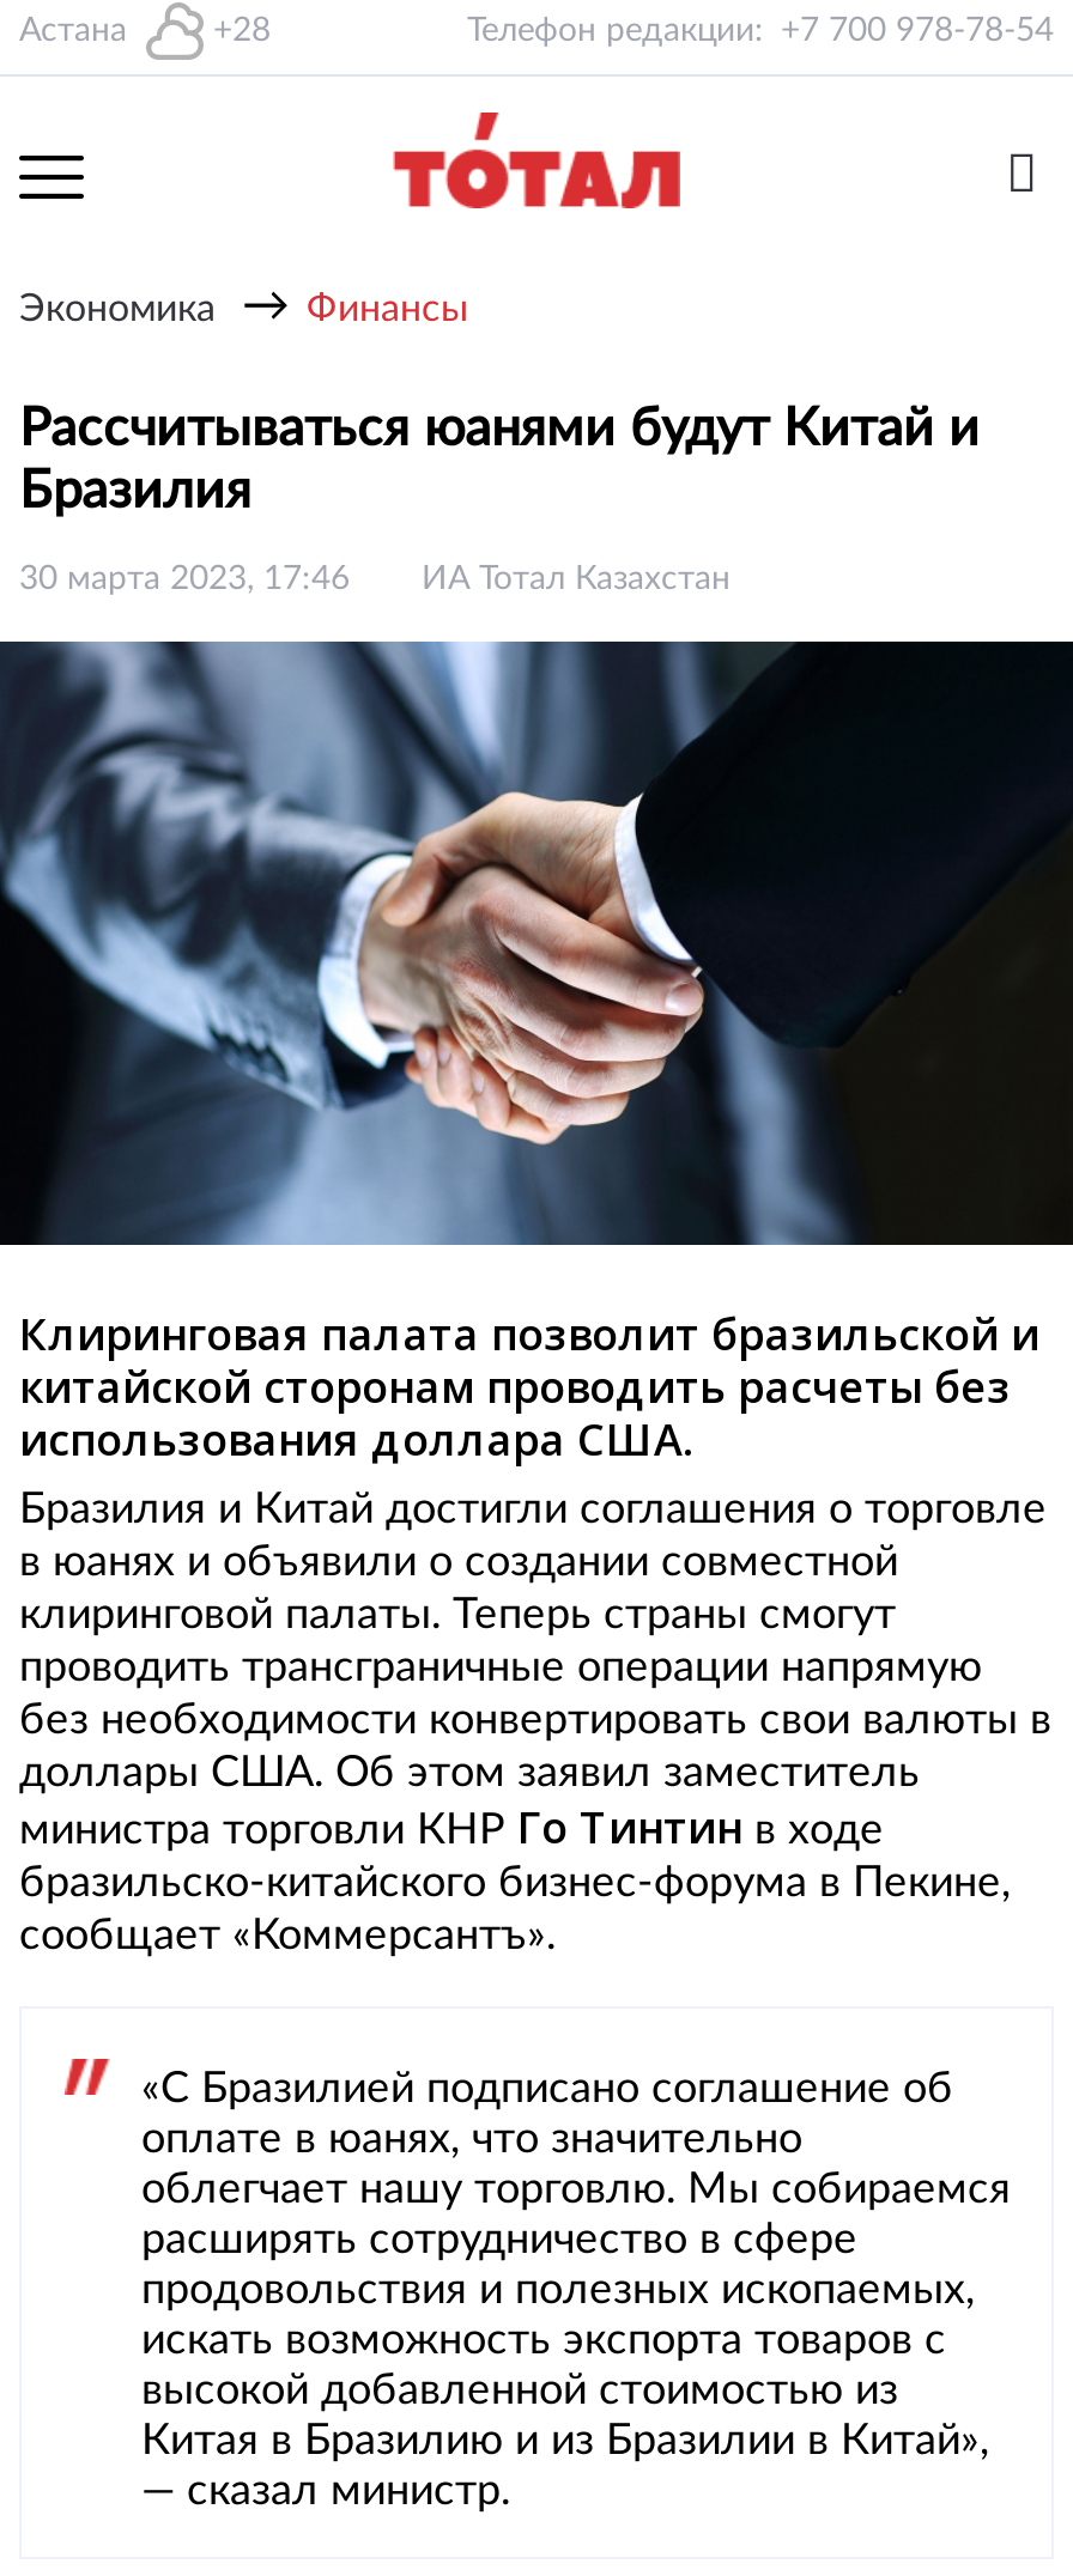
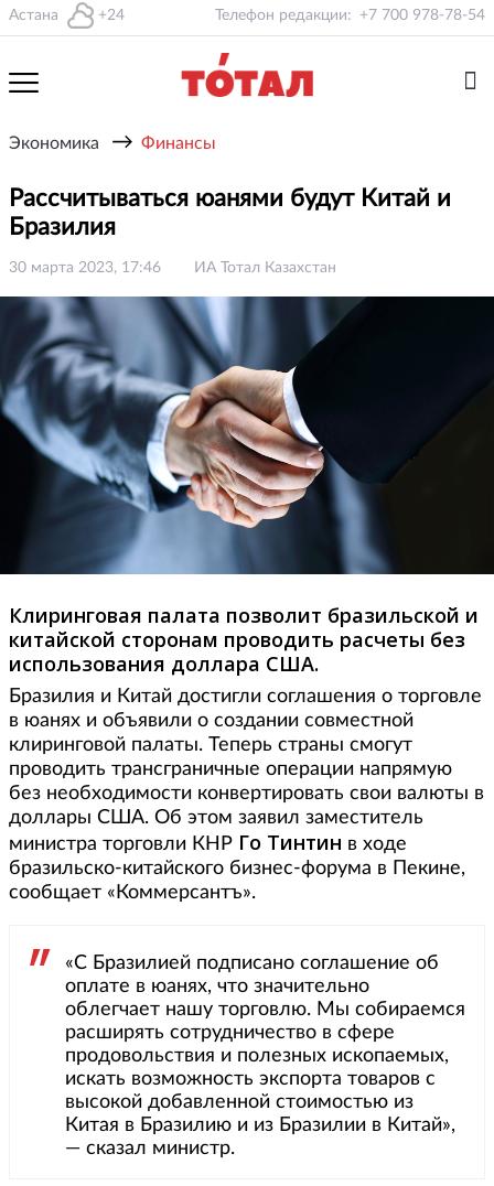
- +28
+ +24
